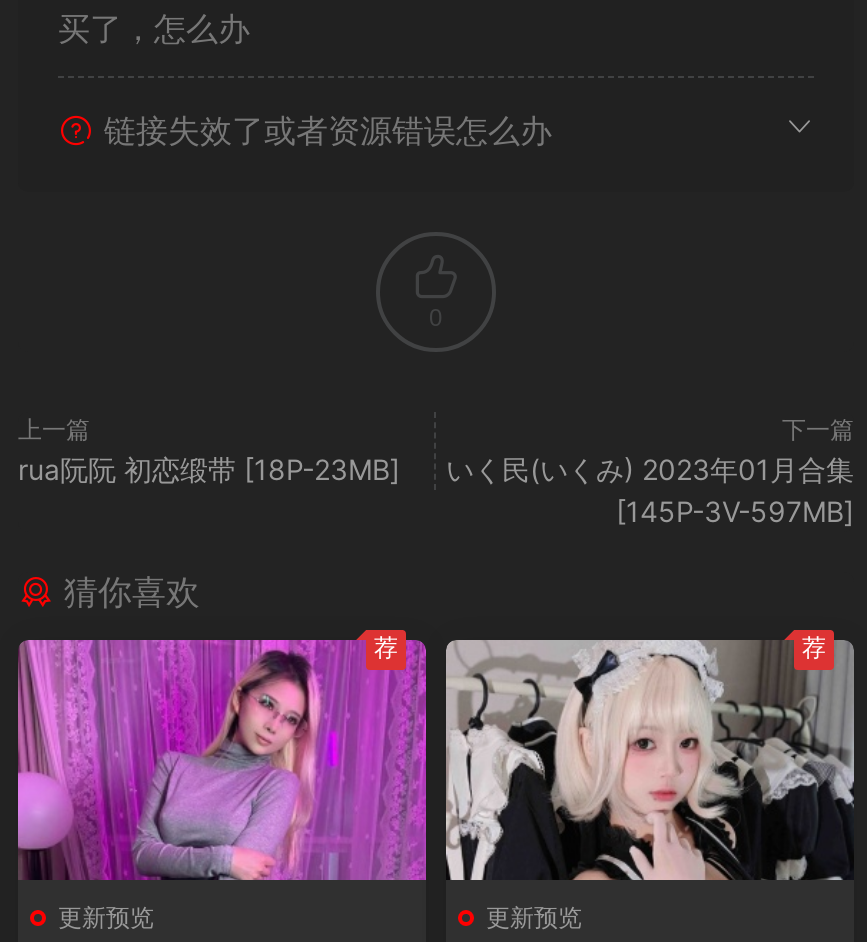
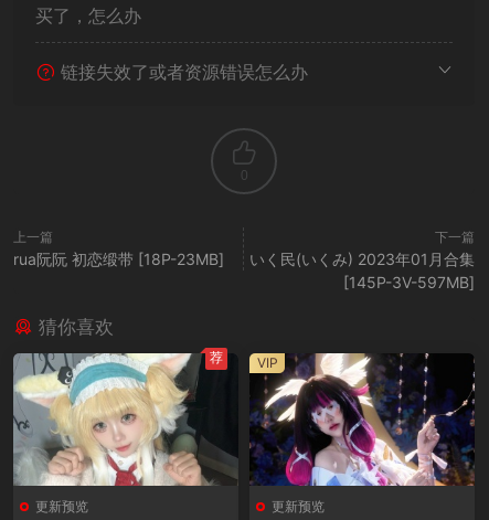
- [image]
+ [image]

- [image]
- 荐
+ [image]
+ VIP
